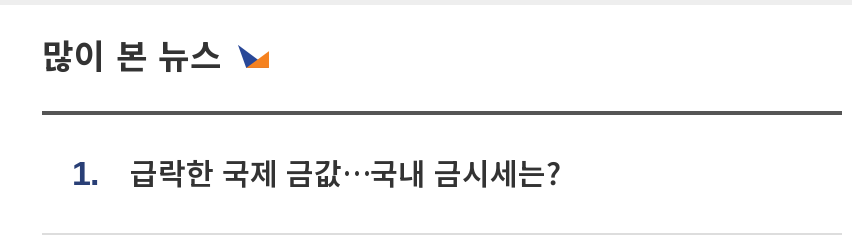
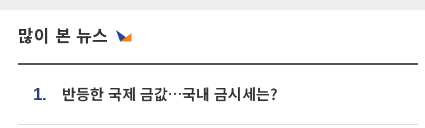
- 급락한 국제 금값…국내 금시세는?
+ 반등한 국제 금값…국내 금시세는?
